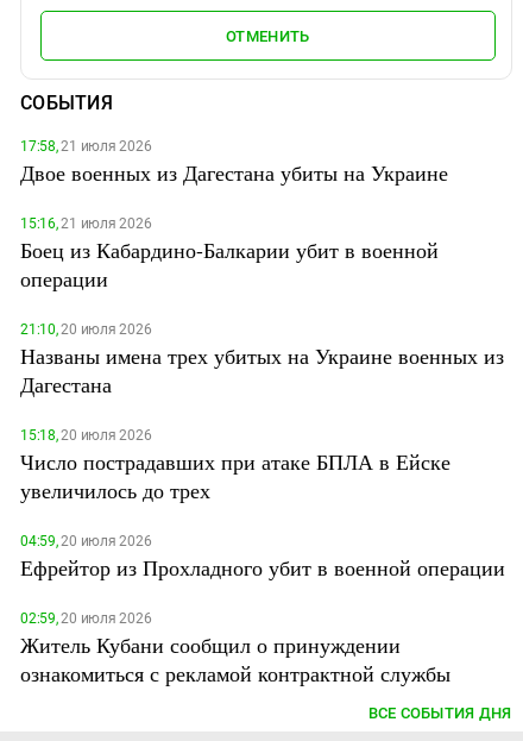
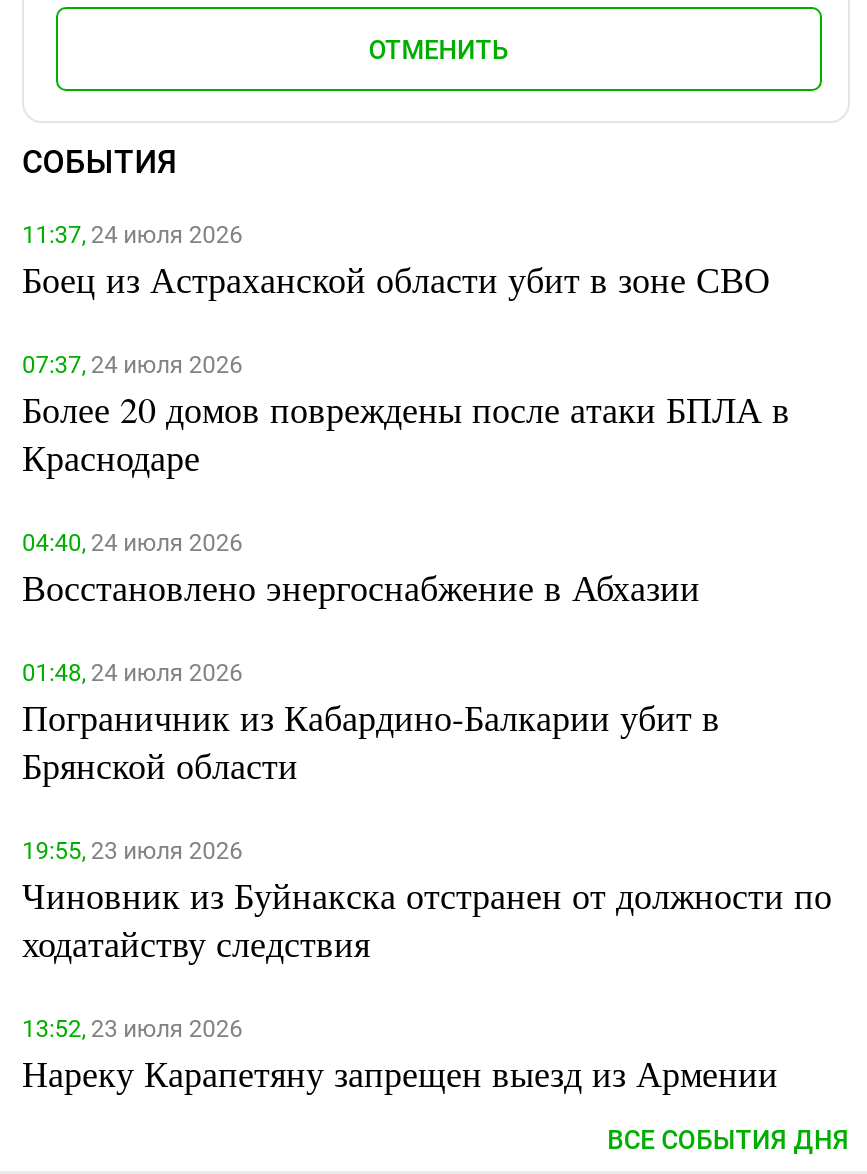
- 17:58, 21 июля 2026
- Двое военных из Дагестана убиты на Украине
+ 11:37, 24 июля 2026
+ Боец из Астраханской области убит в зоне СВО

- 15:16, 21 июля 2026
- Боец из Кабардино-Балкарии убит в военной
- операции
+ 07:37, 24 июля 2026
+ Более 20 домов повреждены после атаки БПЛА в
+ Краснодаре

- 21:10, 20 июля 2026
- Названы имена трех убитых на Украине военных из
- Дагестана
+ 04:40, 24 июля 2026
+ Восстановлено энергоснабжение в Абхазии

- 15:18, 20 июля 2026
- Число пострадавших при атаке БПЛА в Ейске
- увеличилось до трех
+ 01:48, 24 июля 2026
+ Пограничник из Кабардино-Балкарии убит в
+ Брянской области

- 04:59, 20 июля 2026
- Ефрейтор из Прохладного убит в военной операции
+ 19:55, 23 июля 2026
+ Чиновник из Буйнакска отстранен от должности по
+ ходатайству следствия

- 02:59, 20 июля 2026
- Житель Кубани сообщил о принуждении
- ознакомиться с рекламой контрактной службы
+ 13:52, 23 июля 2026
+ Нареку Карапетяну запрещен выезд из Армении
